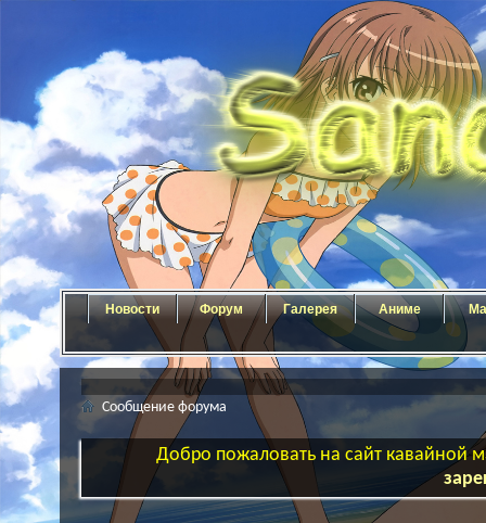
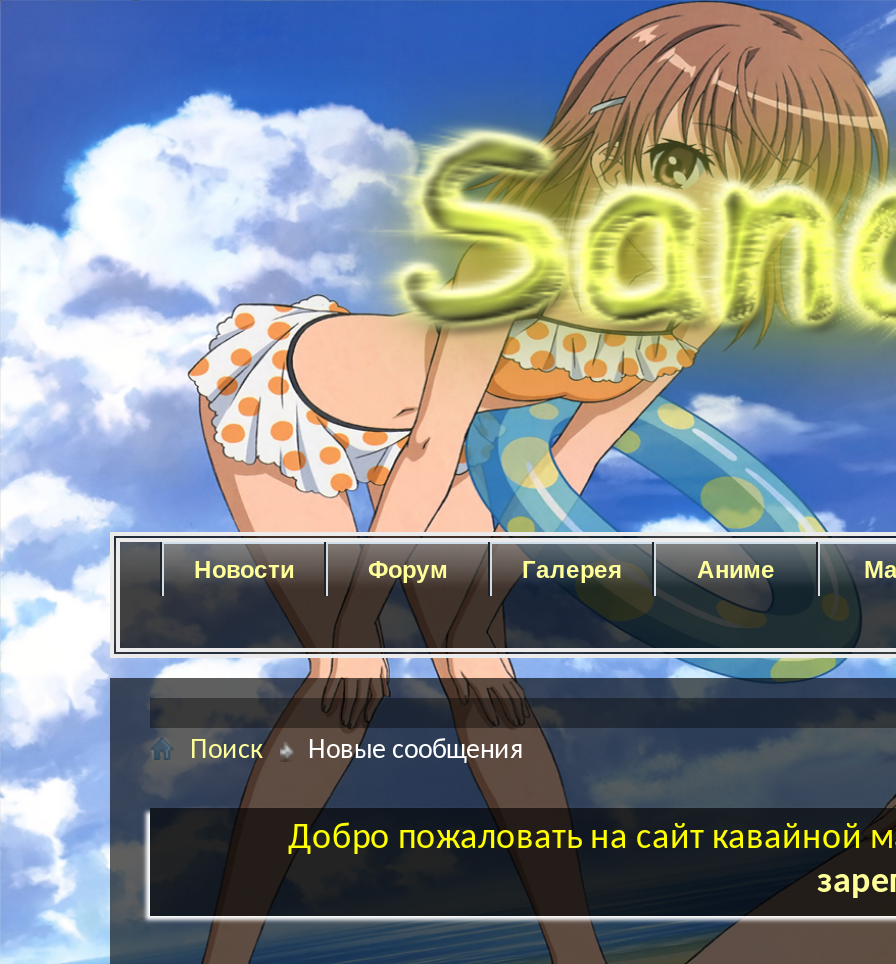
- Сообщение форума
+ Поиск
+ Новые сообщения
